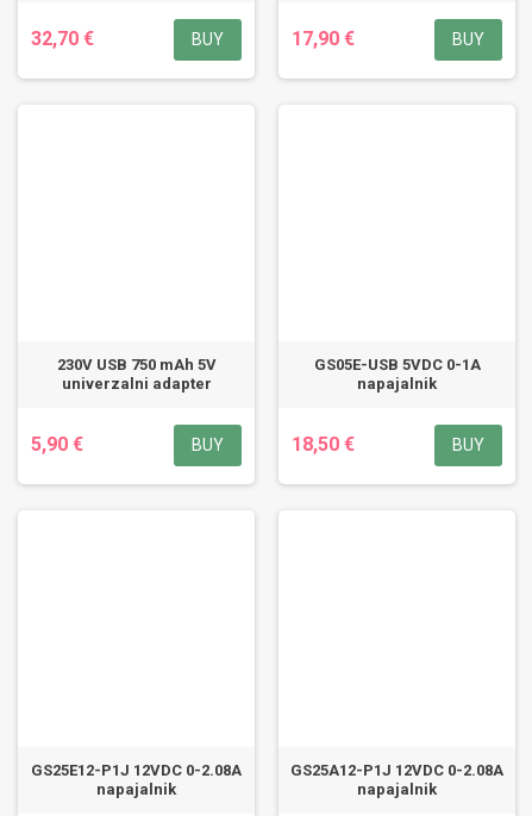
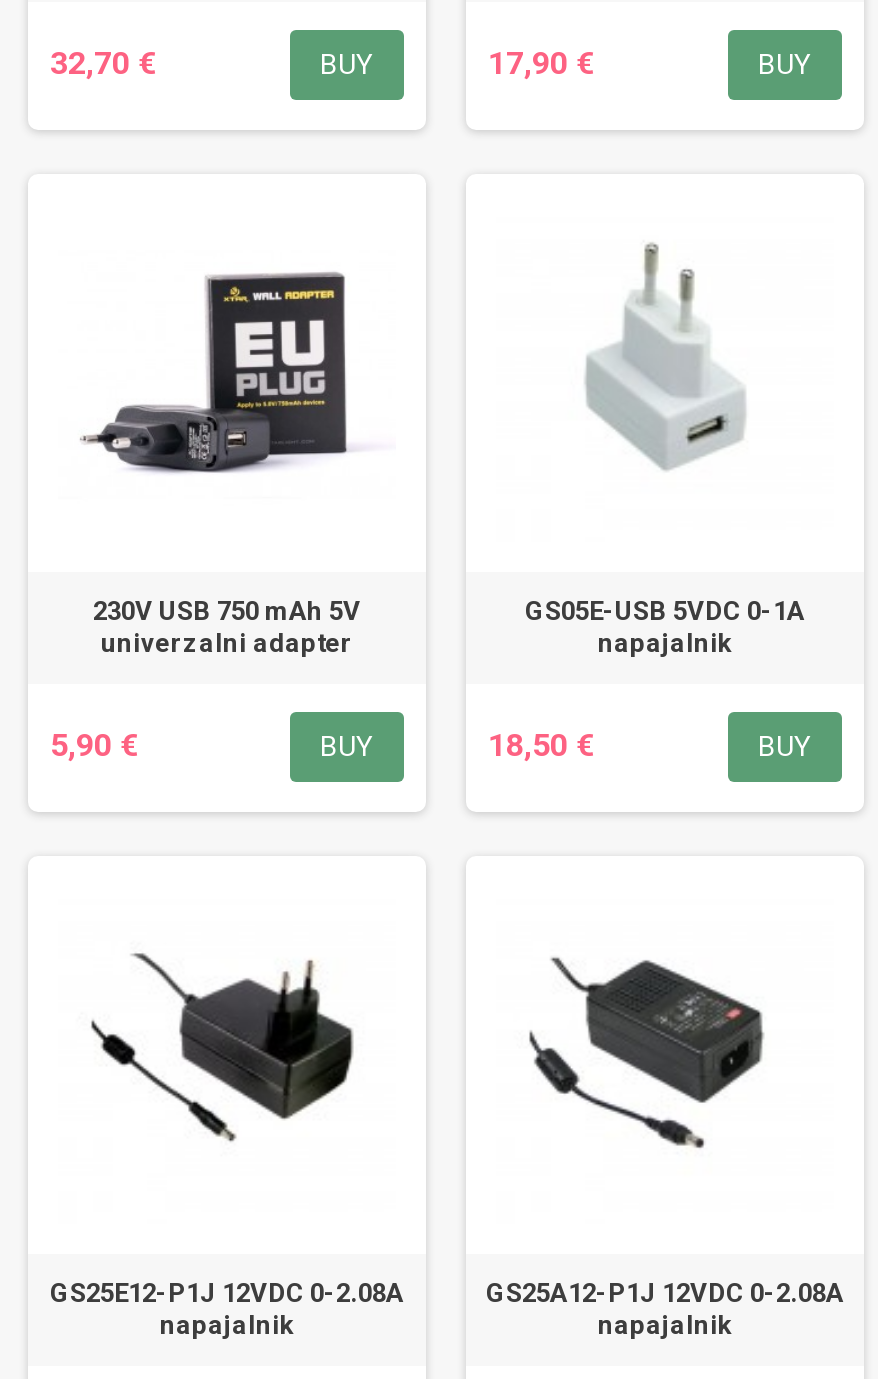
+ [image]

+ [image]

+ [image]

+ [image]
